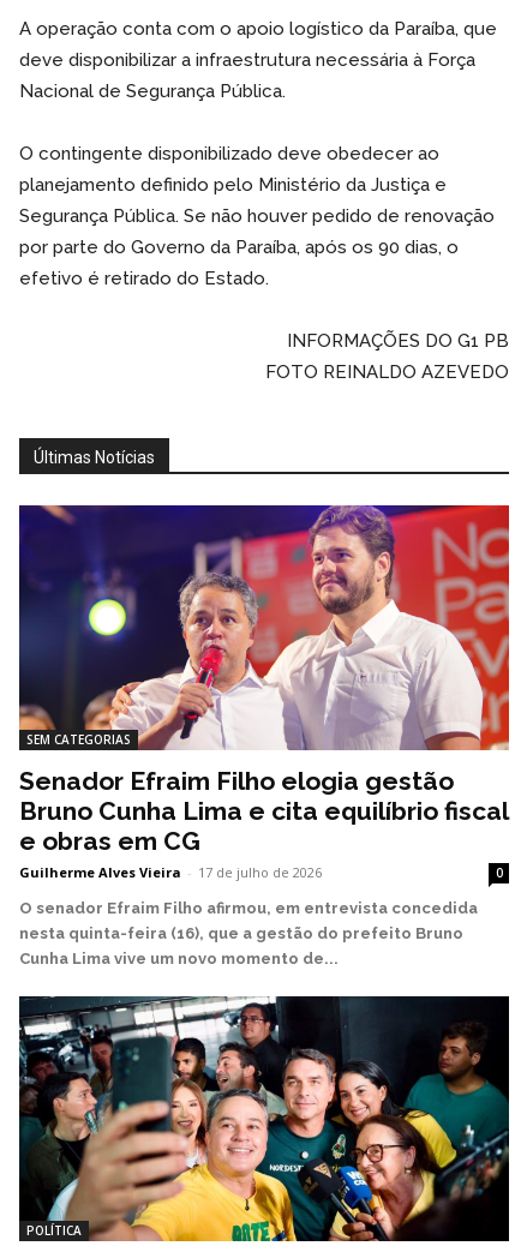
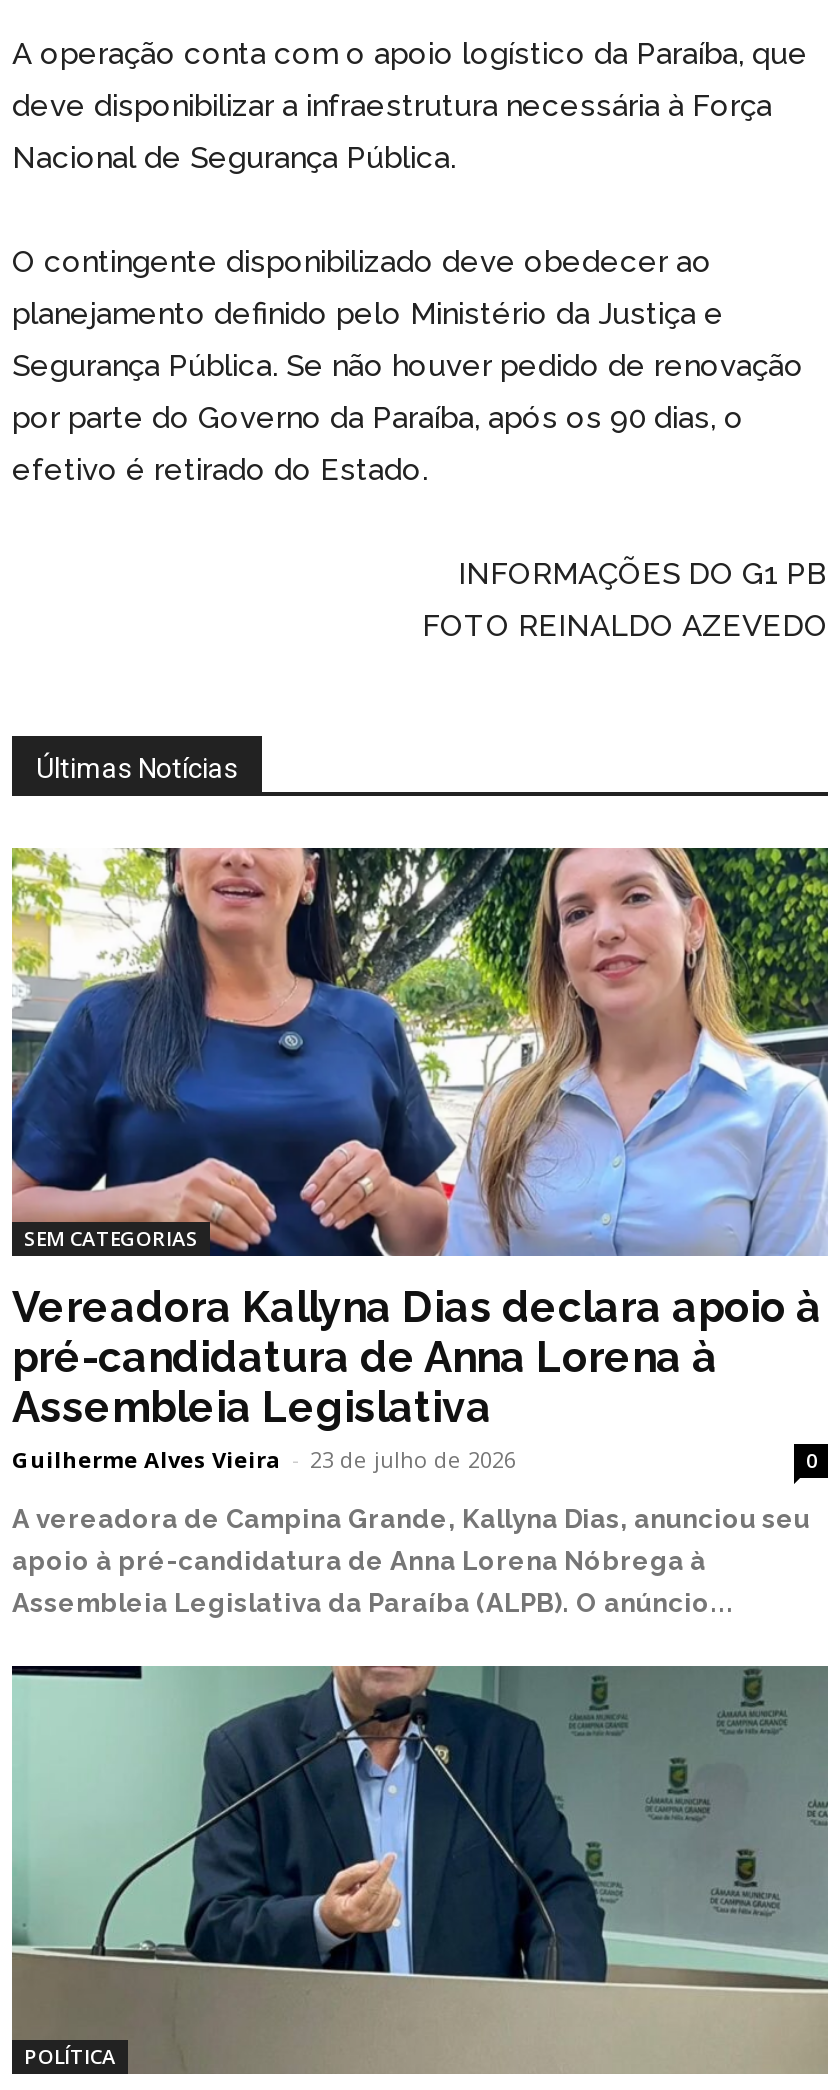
- [image]
- Senador Efraim Filho elogia gestão
- Bruno Cunha Lima e cita equilíbrio fiscal
- e obras em CG
- Guilherme Alves Vieira - 17 de julho de 2026
+ [image]
+ Vereadora Kallyna Dias declara apoio à
+ pré-candidatura de Anna Lorena à
+ Assembleia Legislativa
+ Guilherme Alves Vieira - 23 de julho de 2026

- O senador Efraim Filho afirmou, em entrevista concedida
- nesta quinta-feira (16), que a gestão do prefeito Bruno
- Cunha Lima vive um novo momento de...
+ A vereadora de Campina Grande, Kallyna Dias, anunciou seu
+ apoio à pré-candidatura de Anna Lorena Nóbrega à
+ Assembleia Legislativa da Paraíba (ALPB). O anúncio...

- [image]
+ [image]
